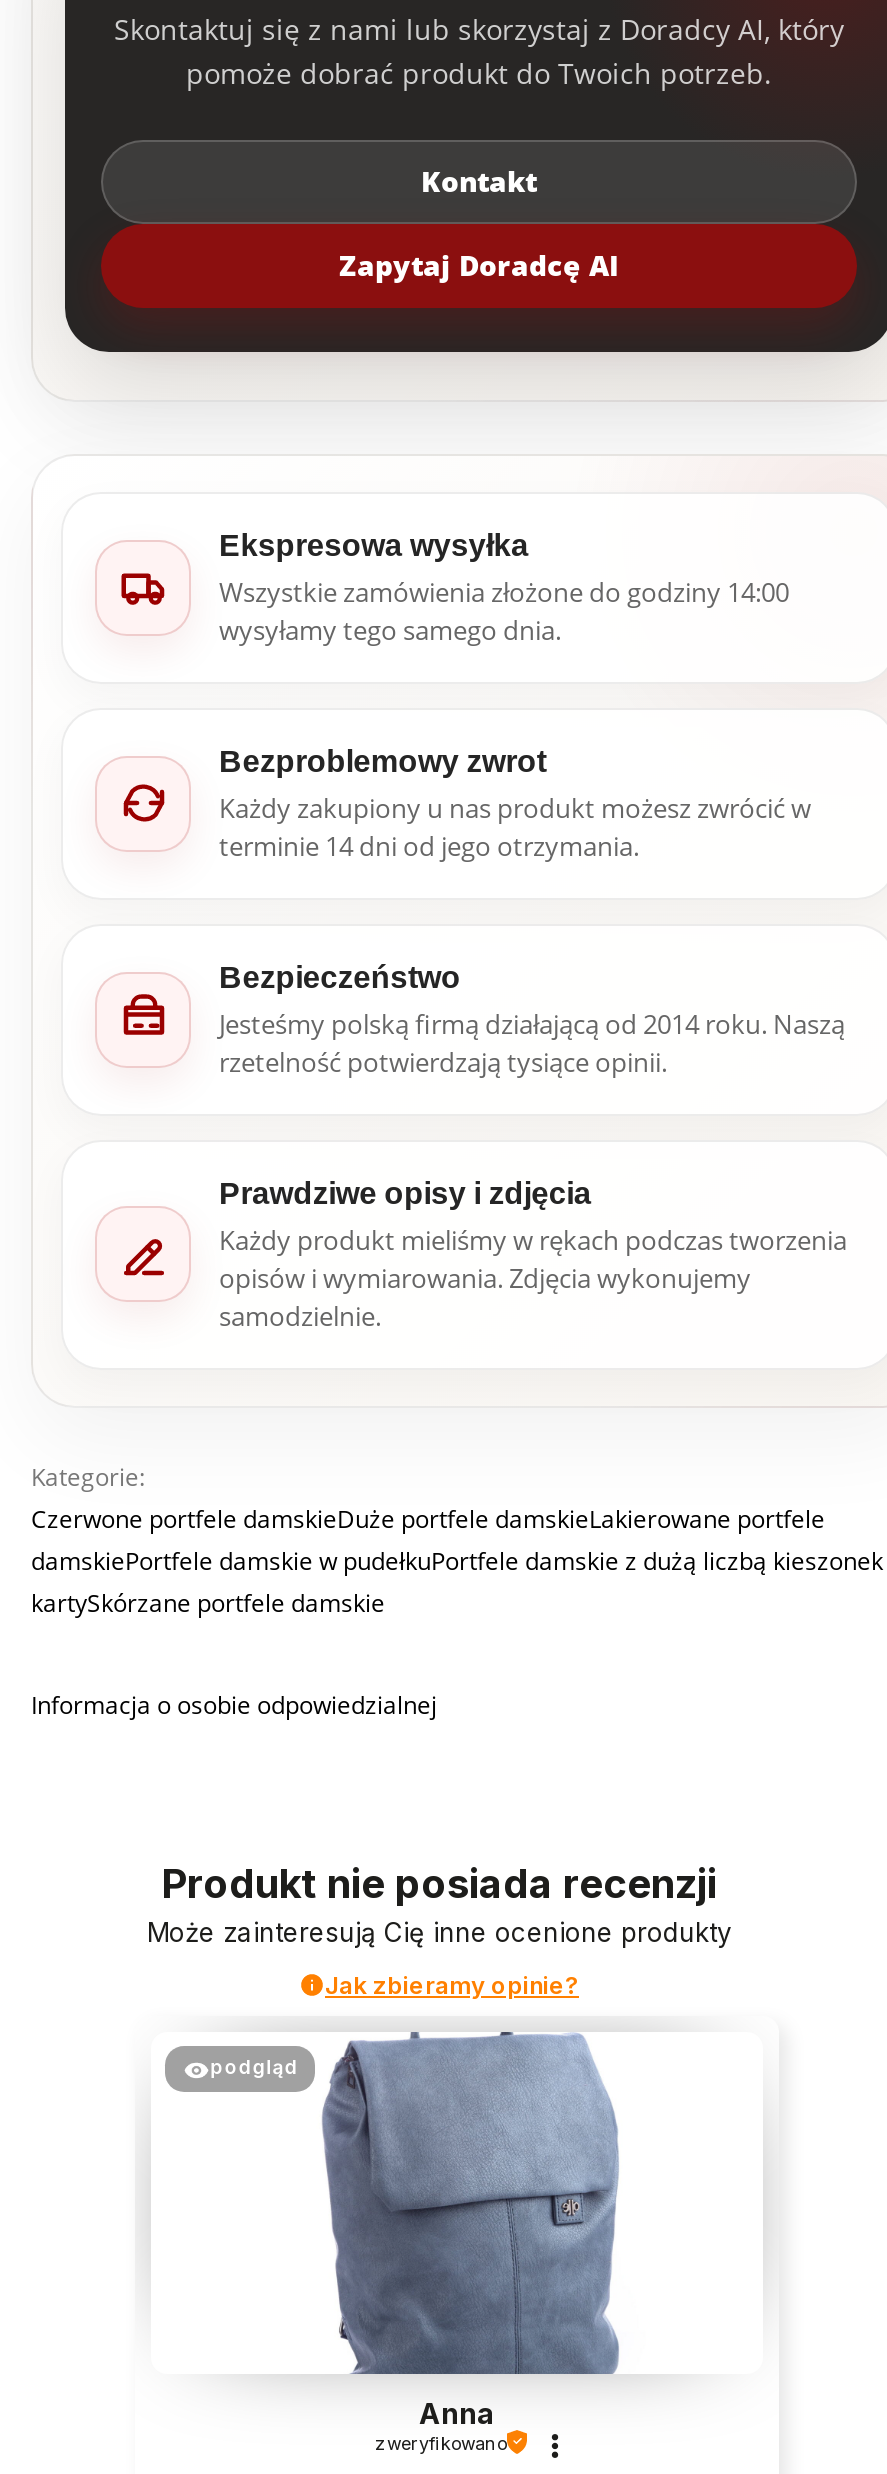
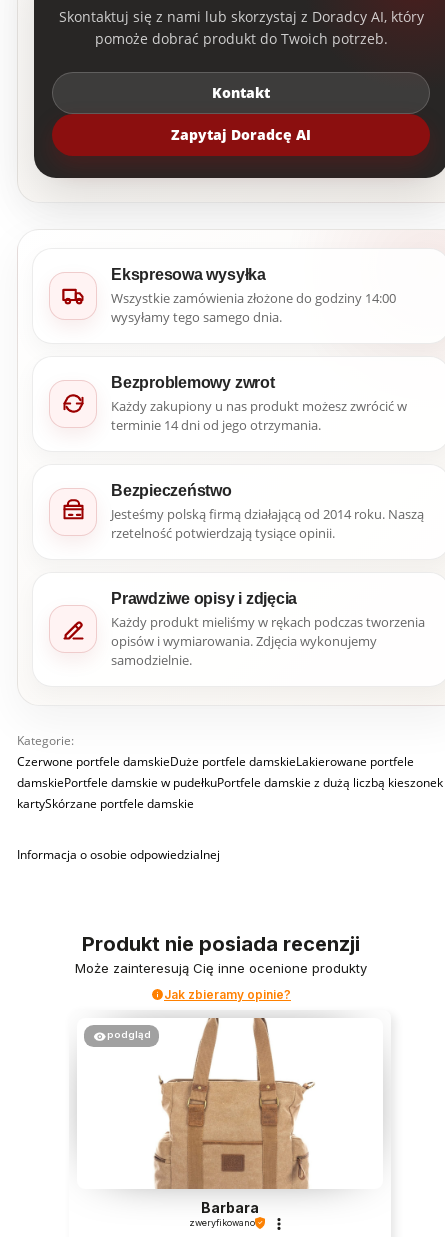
- [image]
- Anna
+ [image]
+ Barbara
